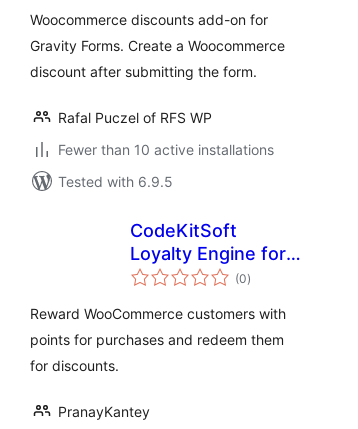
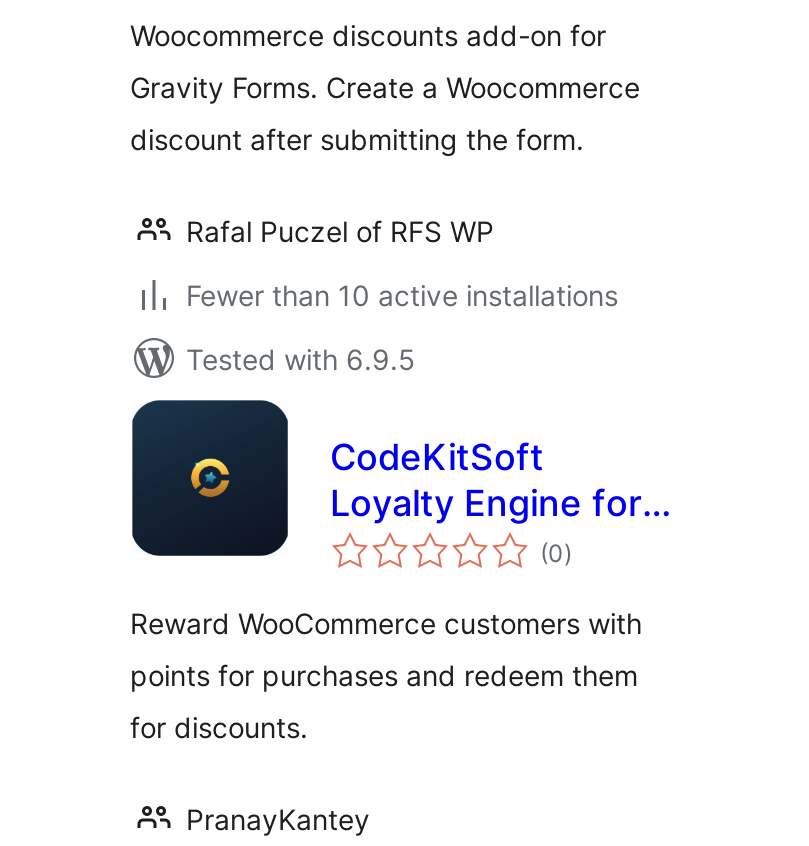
+ [image]
